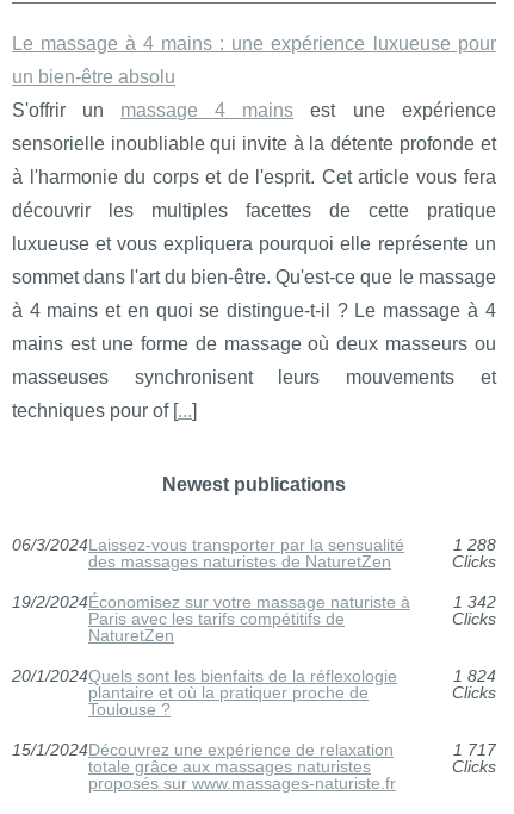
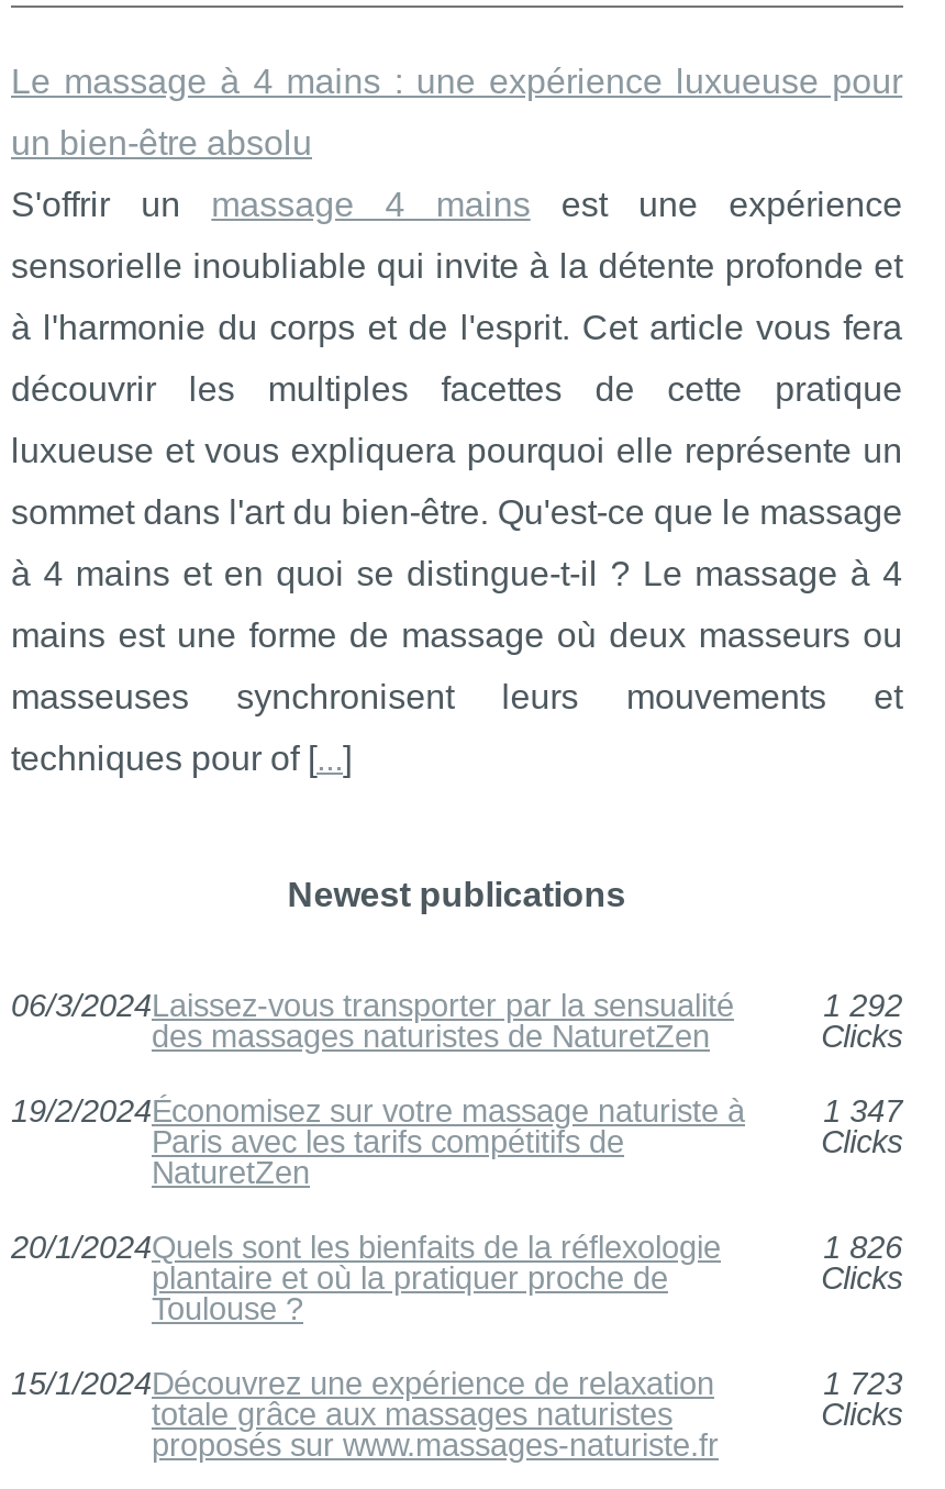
- 1 288
+ 1 292

- 1 342
+ 1 347

- 1 824
+ 1 826

- 1 717
+ 1 723
